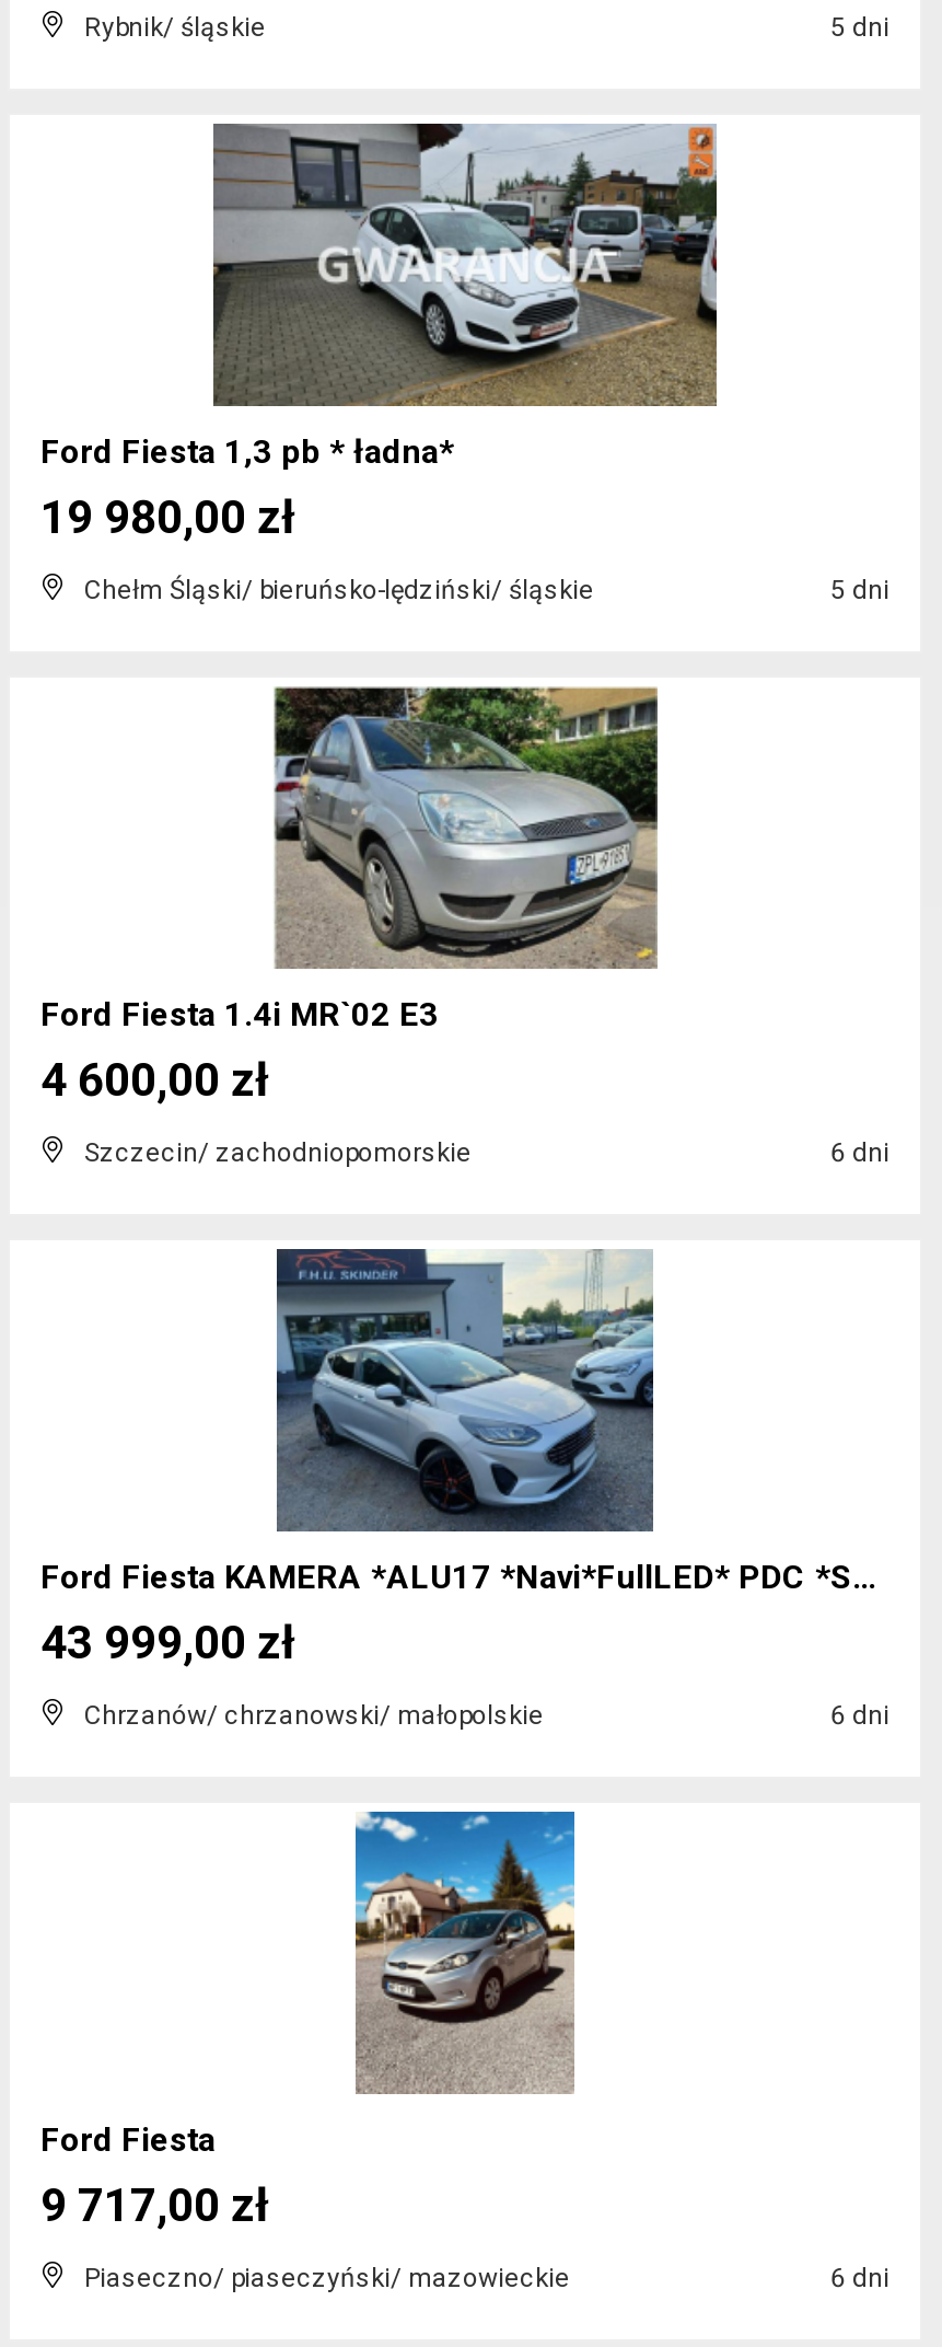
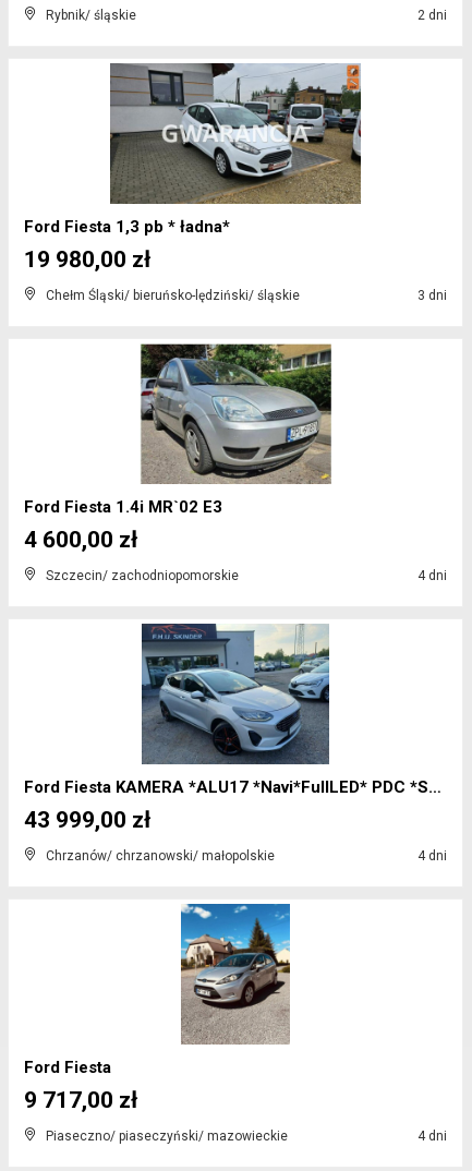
- 5 dni
+ 2 dni

- 5 dni
+ 3 dni

- 6 dni
+ 4 dni

- 6 dni
+ 4 dni

- 6 dni
+ 4 dni
